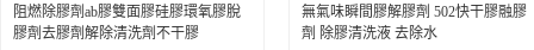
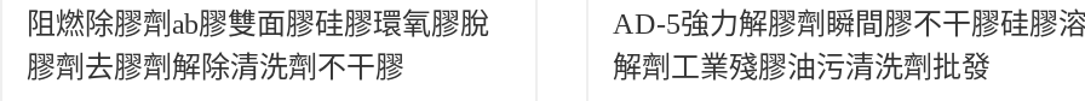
- 無氣味瞬間膠解膠劑 502快干膠融膠
- 劑 除膠清洗液 去除水
+ AD-5強力解膠劑瞬間膠不干膠硅膠溶
+ 解劑工業殘膠油污清洗劑批發
